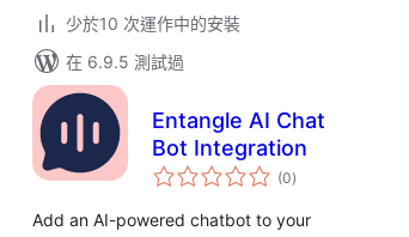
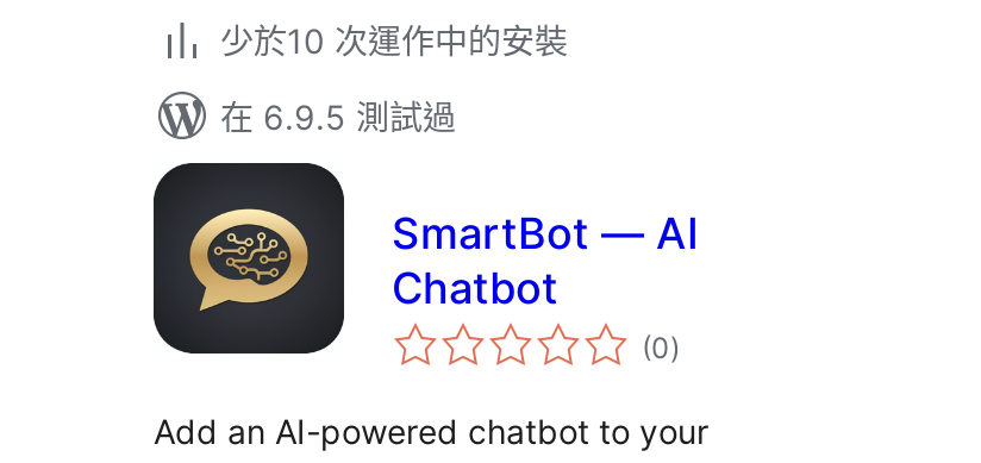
- [image]
- Entangle AI Chat
- Bot Integration
+ [image]
+ SmartBot — AI
+ Chatbot
